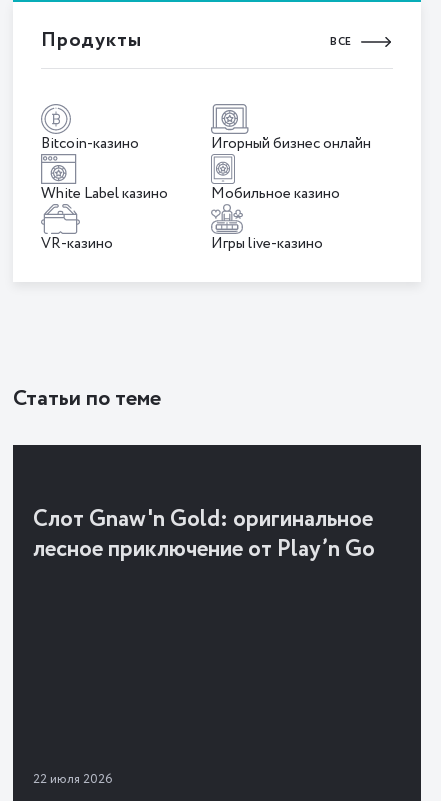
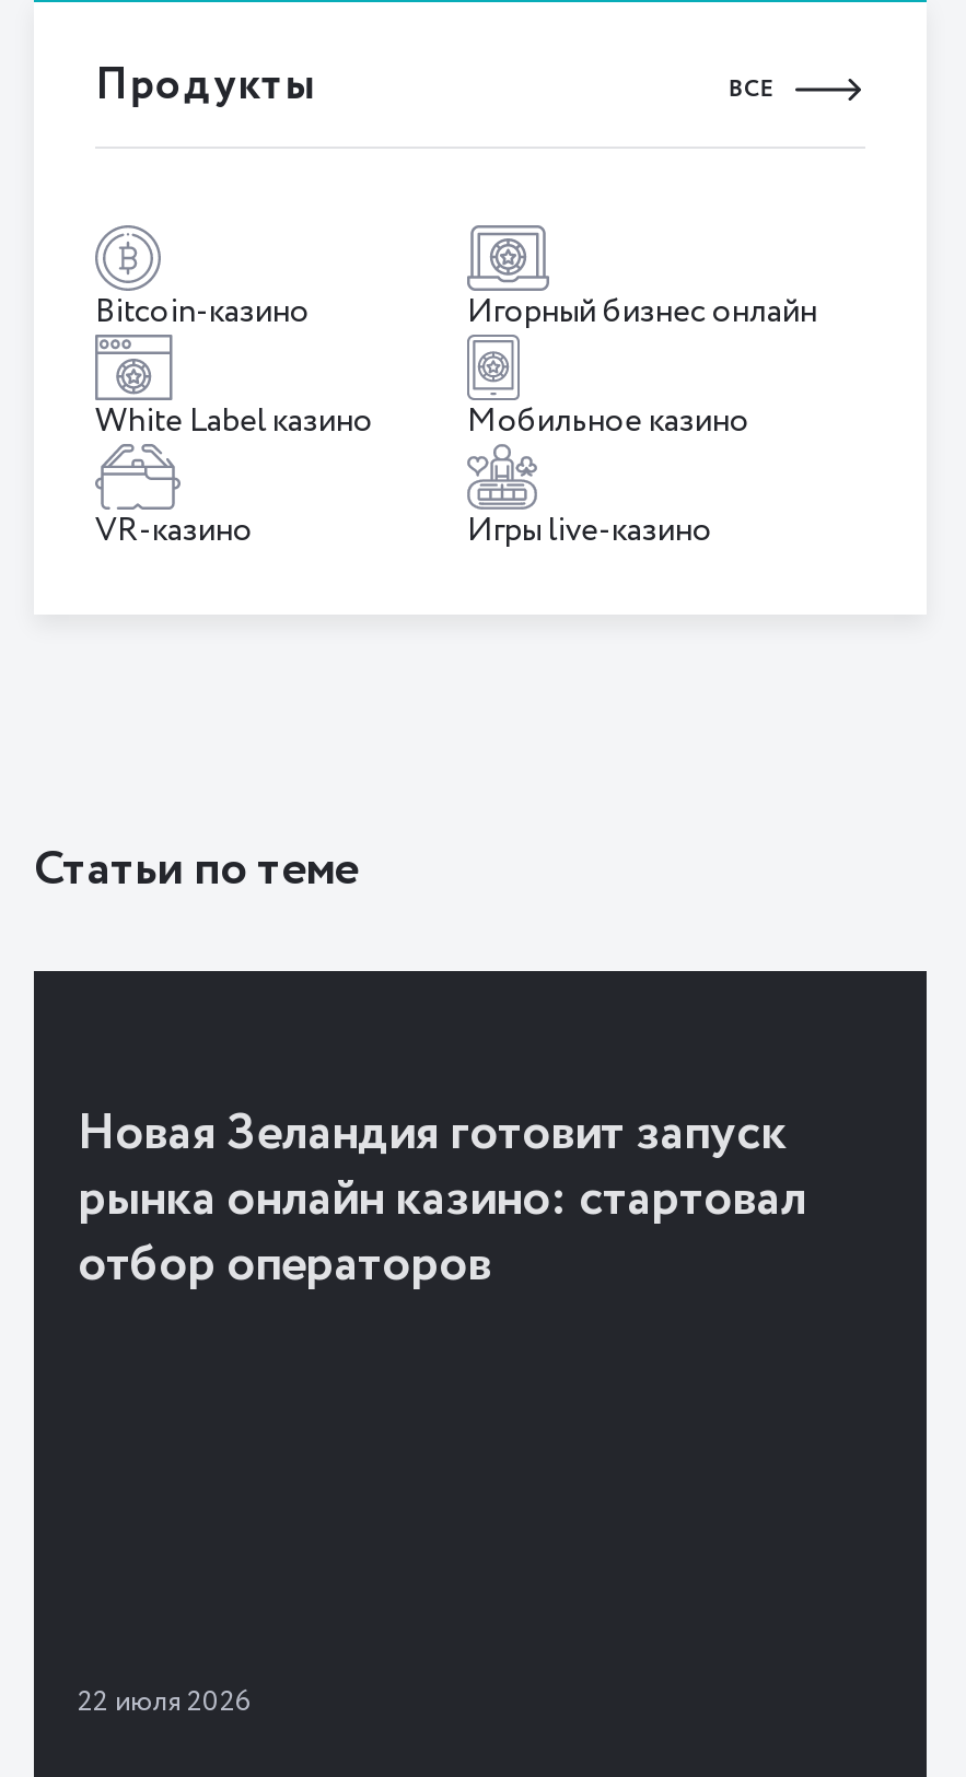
- Слот Gnaw'n Gold: оригинальное
- лесное приключение от Play’n Go
+ Новая Зеландия готовит запуск
+ рынка онлайн казино: стартовал
+ отбор операторов
